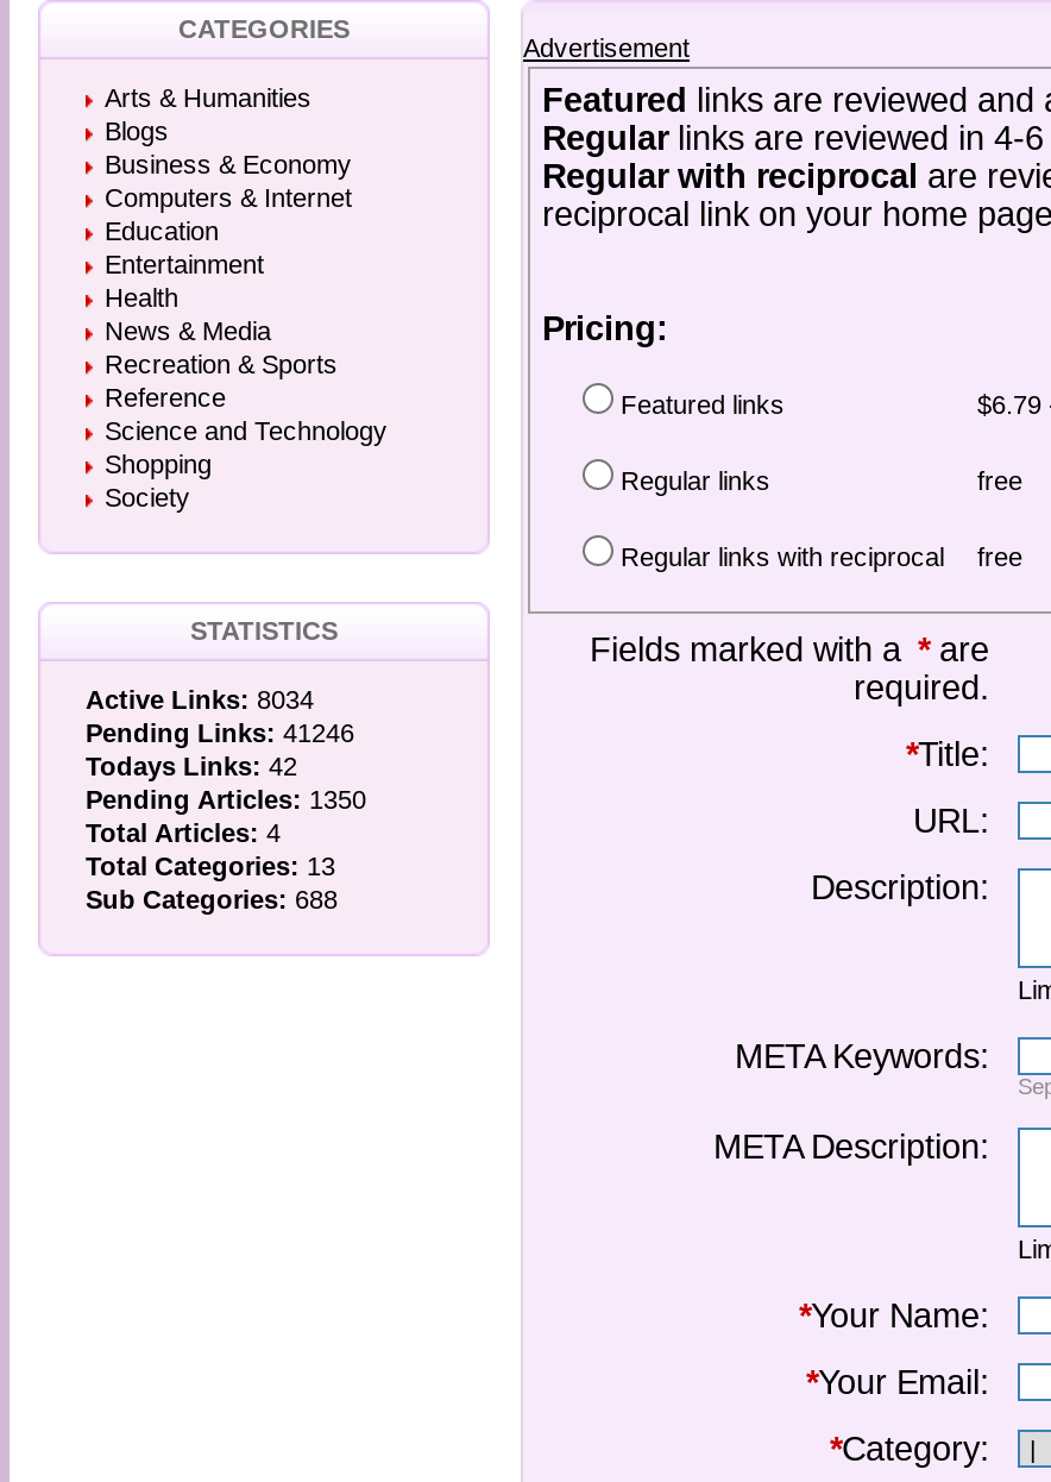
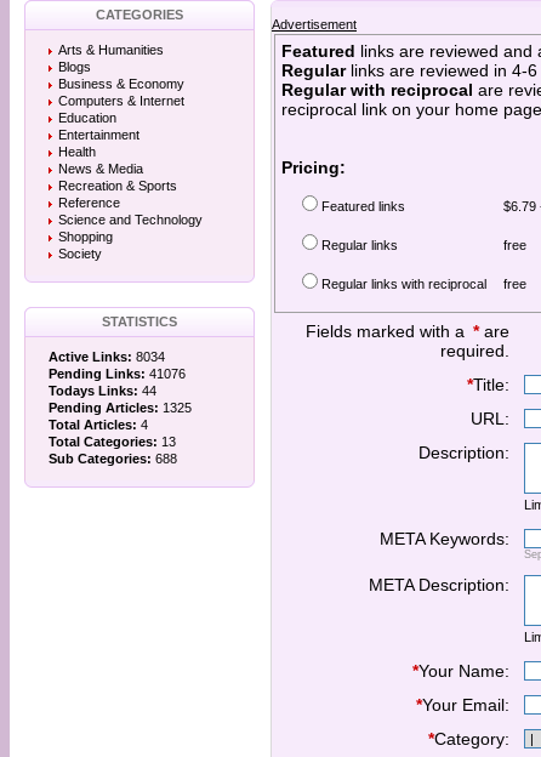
- Pending Links: 41246
+ Pending Links: 41076

- Todays Links: 42
+ Todays Links: 44

- Pending Articles: 1350
+ Pending Articles: 1325
